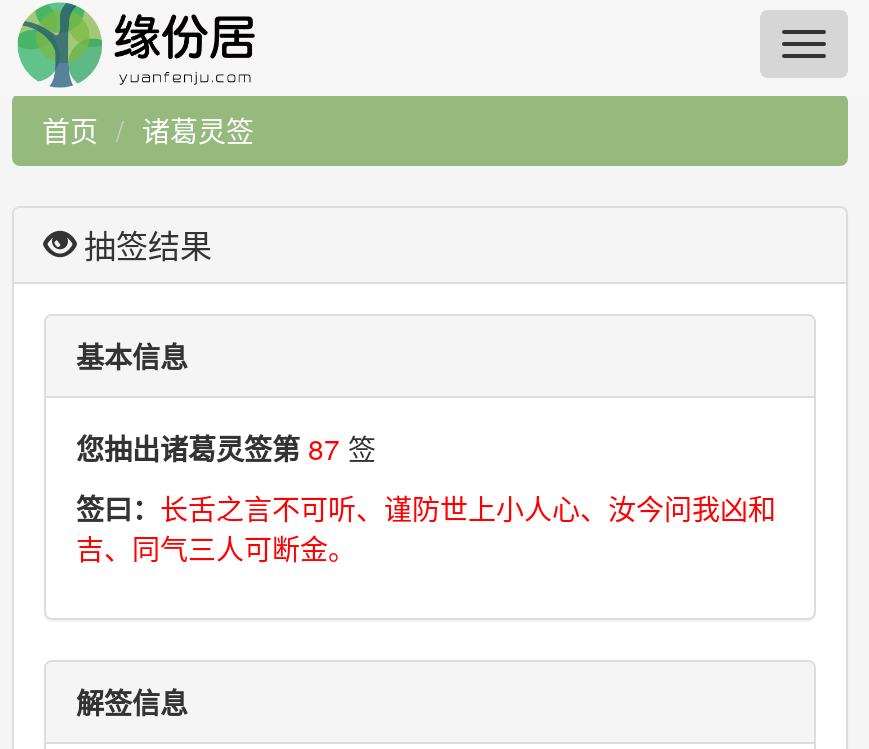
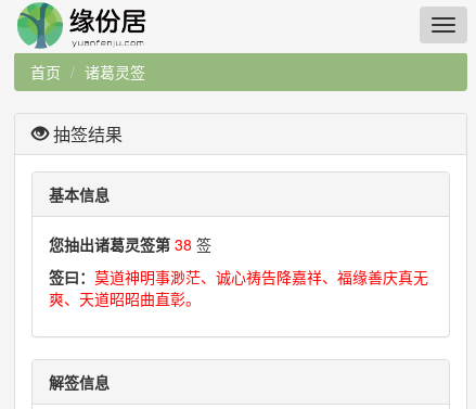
- 您抽出诸葛灵签第87签
+ 您抽出诸葛灵签第38签

- 签曰：长舌之言不可听、谨防世上小人心、汝今问我凶和
- 吉、同气三人可断金。
+ 签曰：莫道神明事渺茫、诚心祷告降嘉祥、福缘善庆真无
+ 爽、天道昭昭曲直彰。
